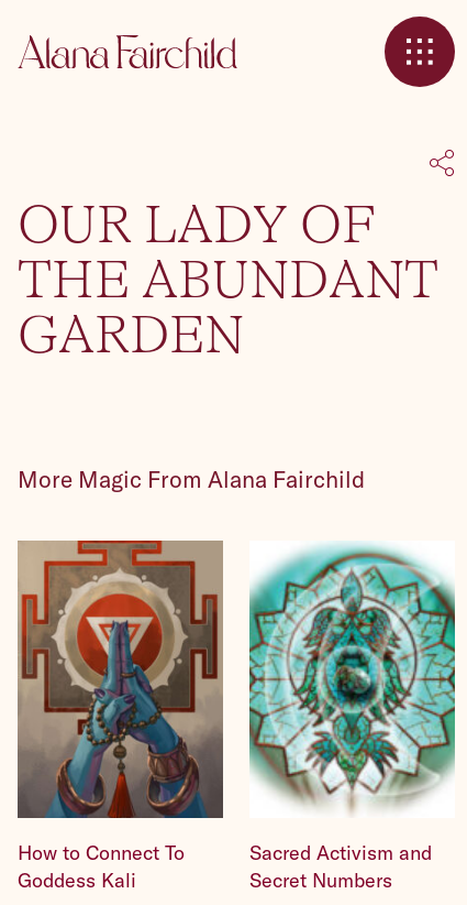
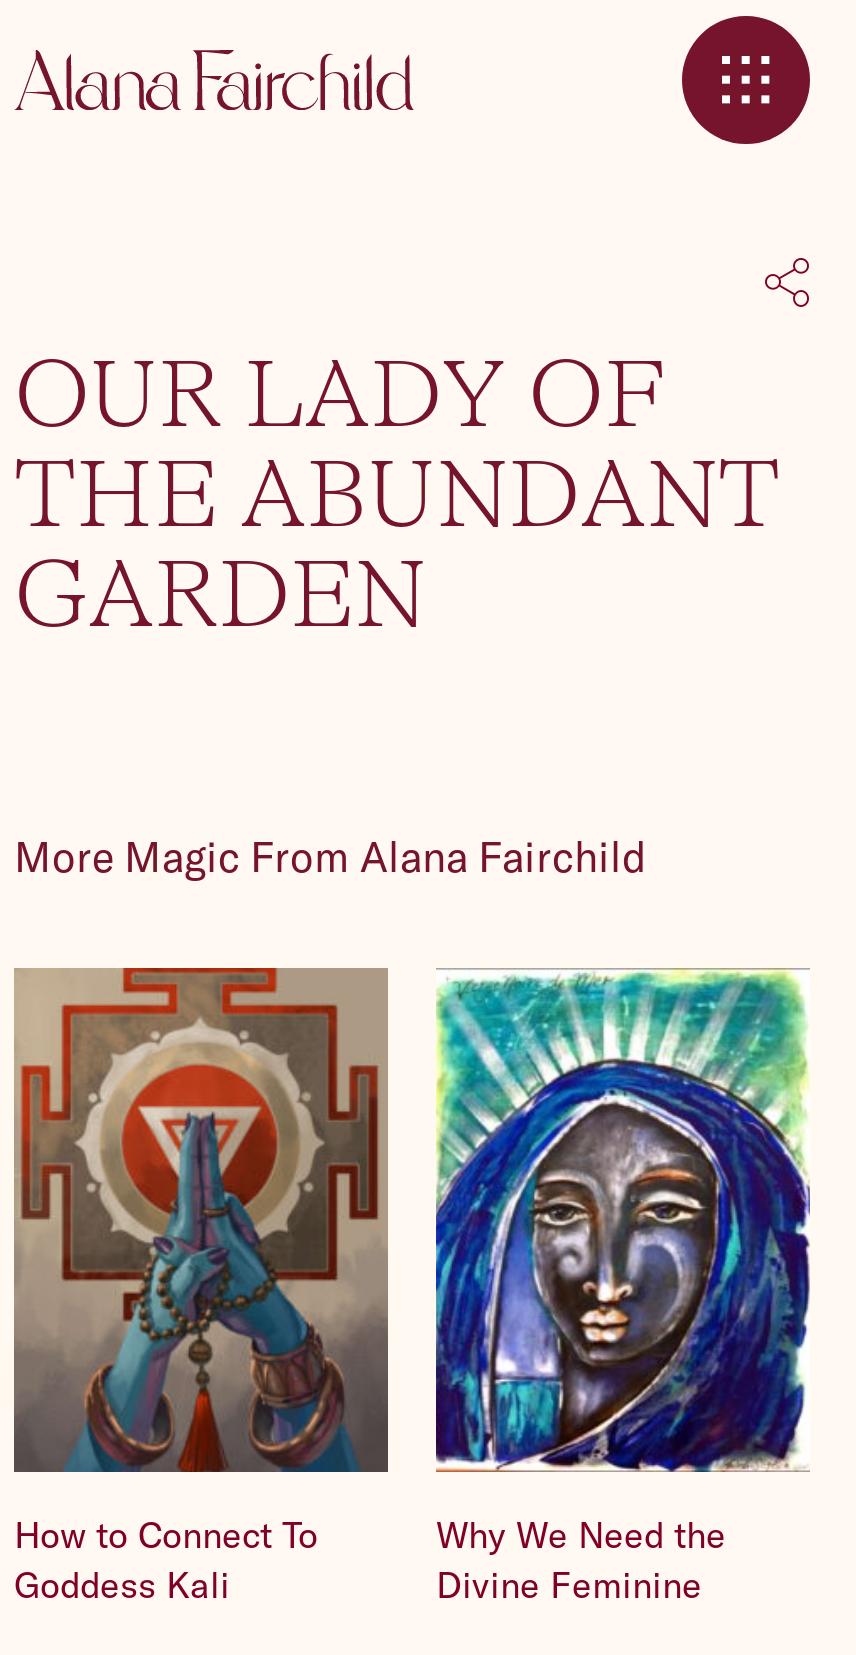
- [image]
- Sacred Activism and
- Secret Numbers
+ [image]
+ Why We Need the
+ Divine Feminine
